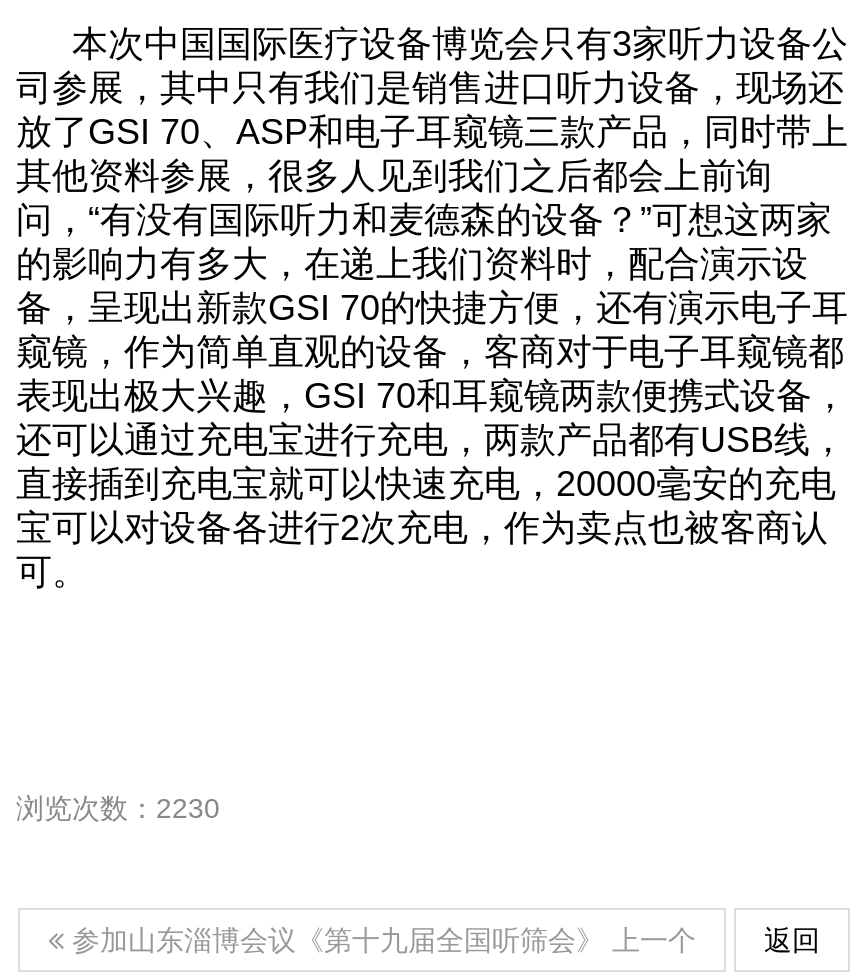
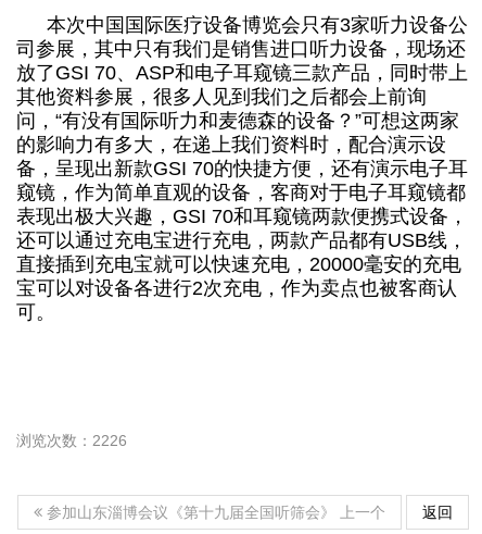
- 浏览次数：2230
+ 浏览次数：2226
